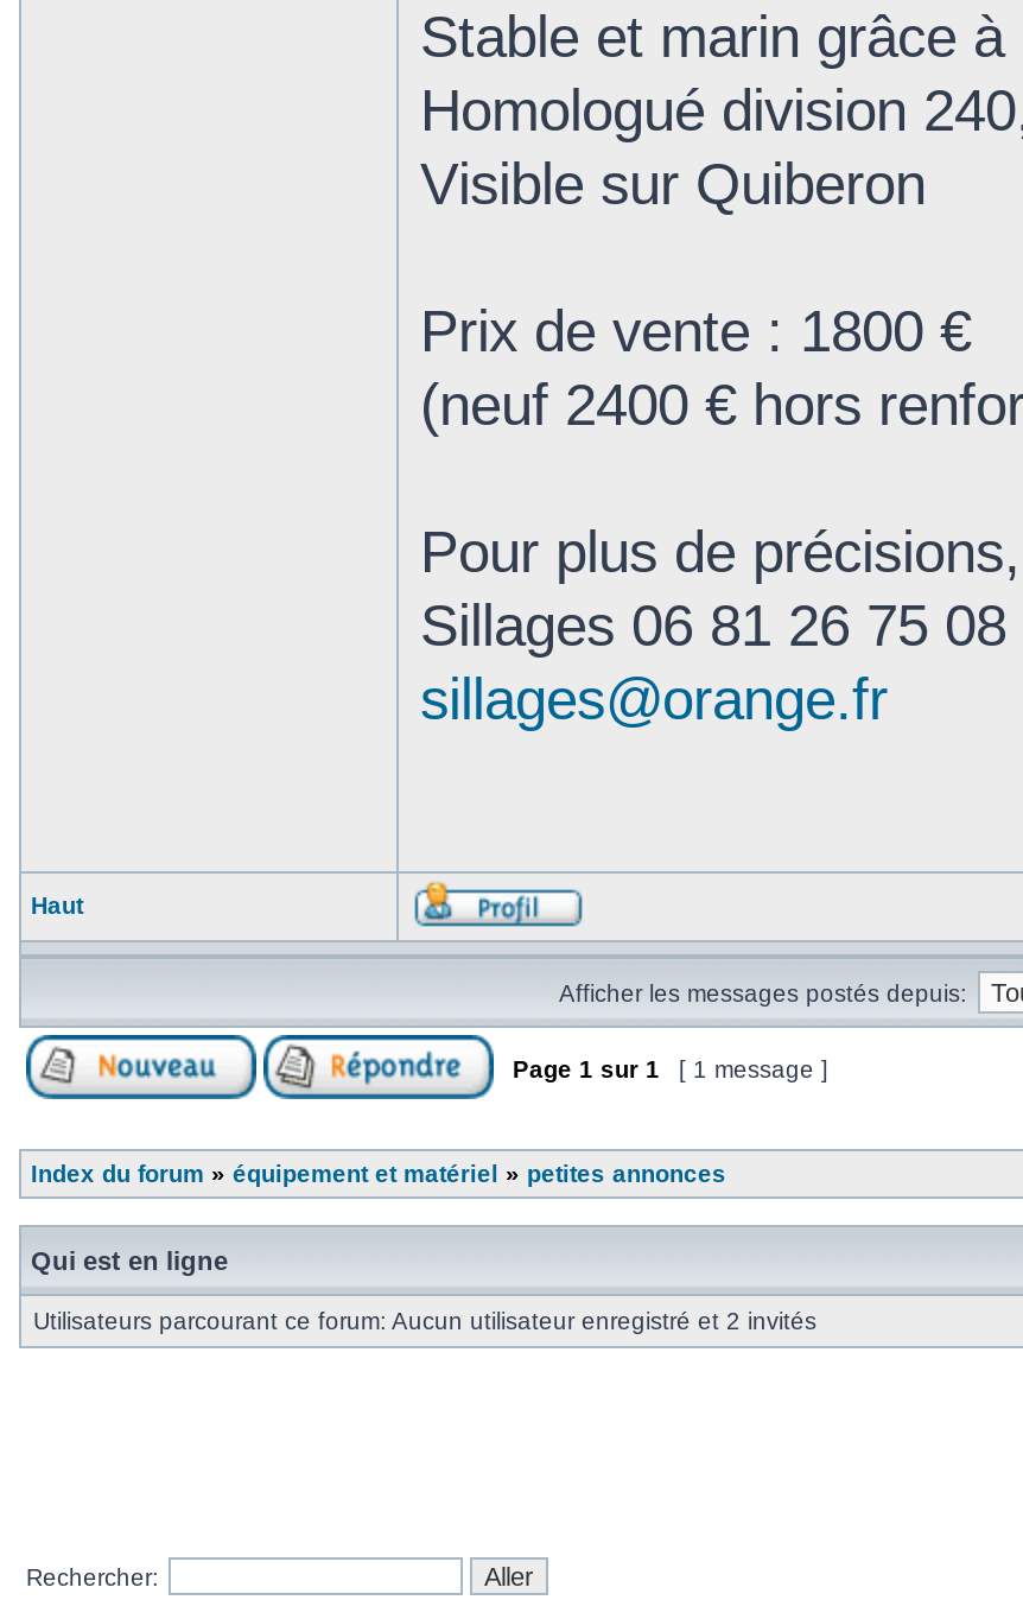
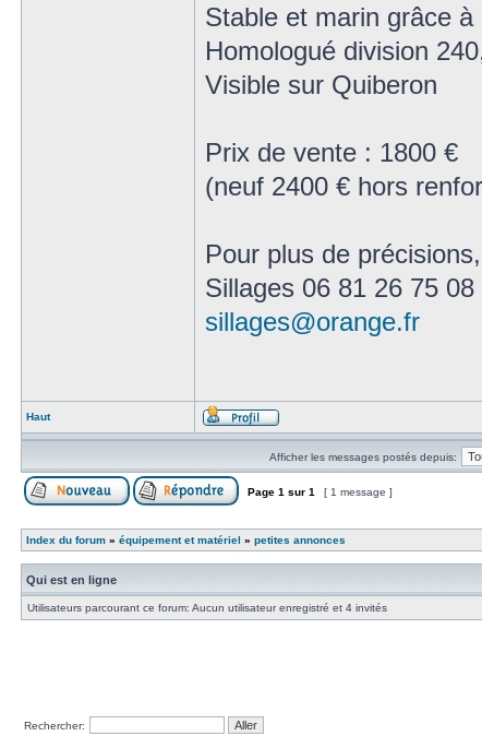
- Utilisateurs parcourant ce forum: Aucun utilisateur enregistré et 2 invités
+ Utilisateurs parcourant ce forum: Aucun utilisateur enregistré et 4 invités
